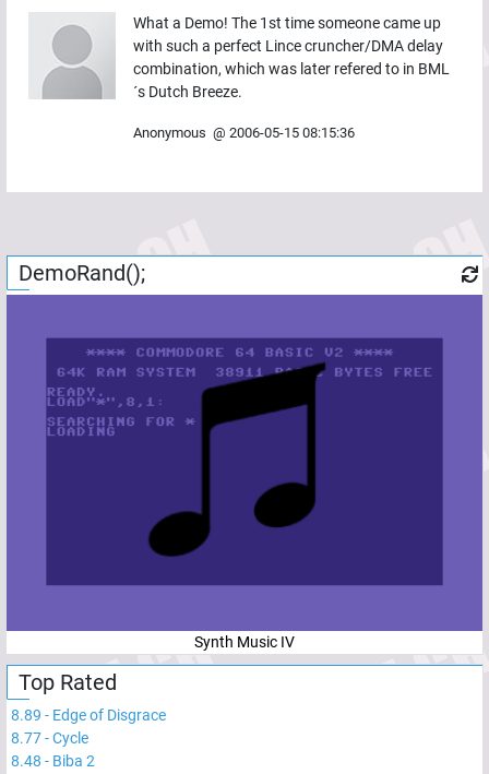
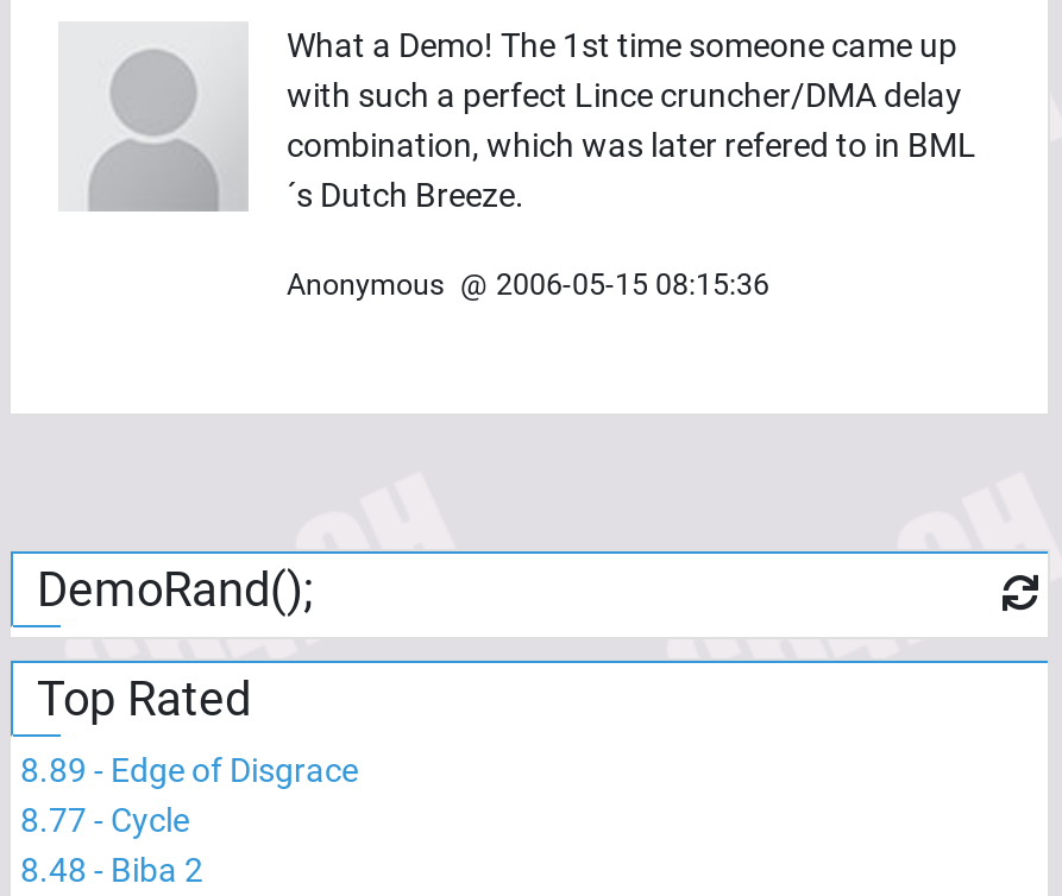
- [image]
- Synth Music IV
